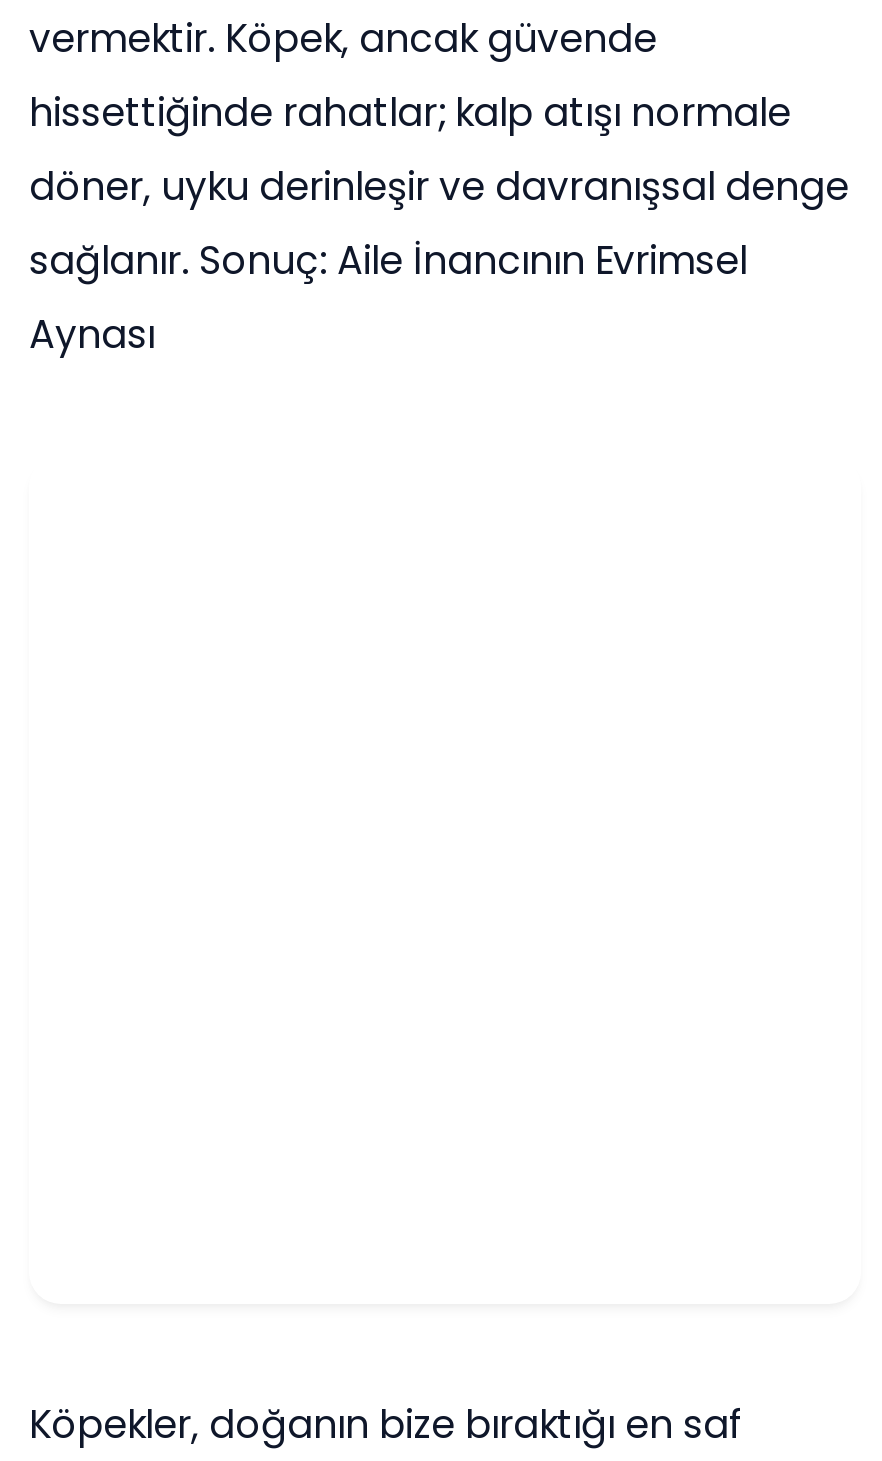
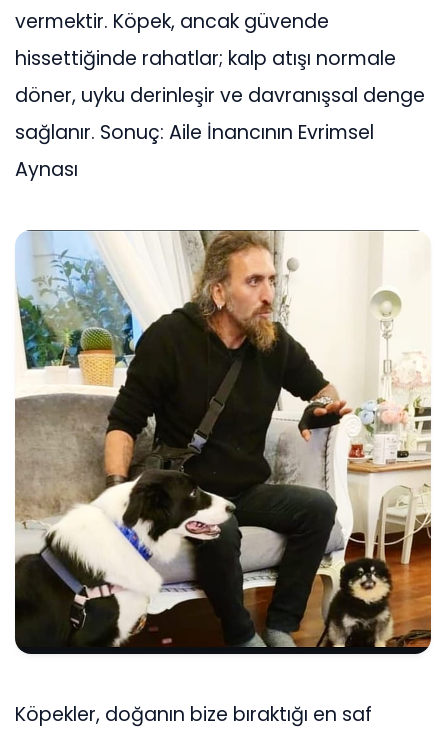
+ [image]
